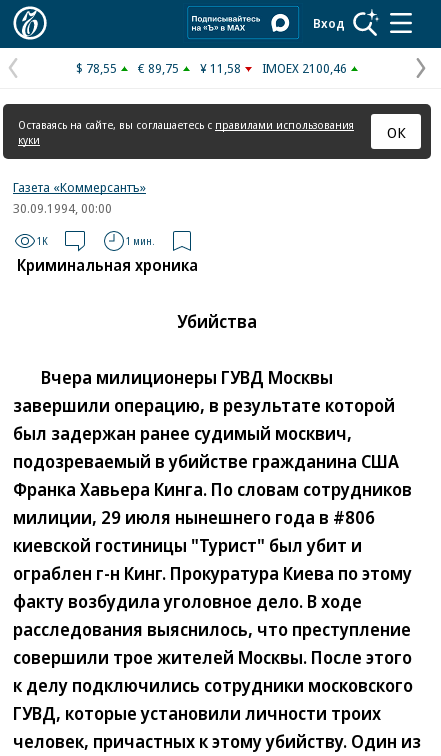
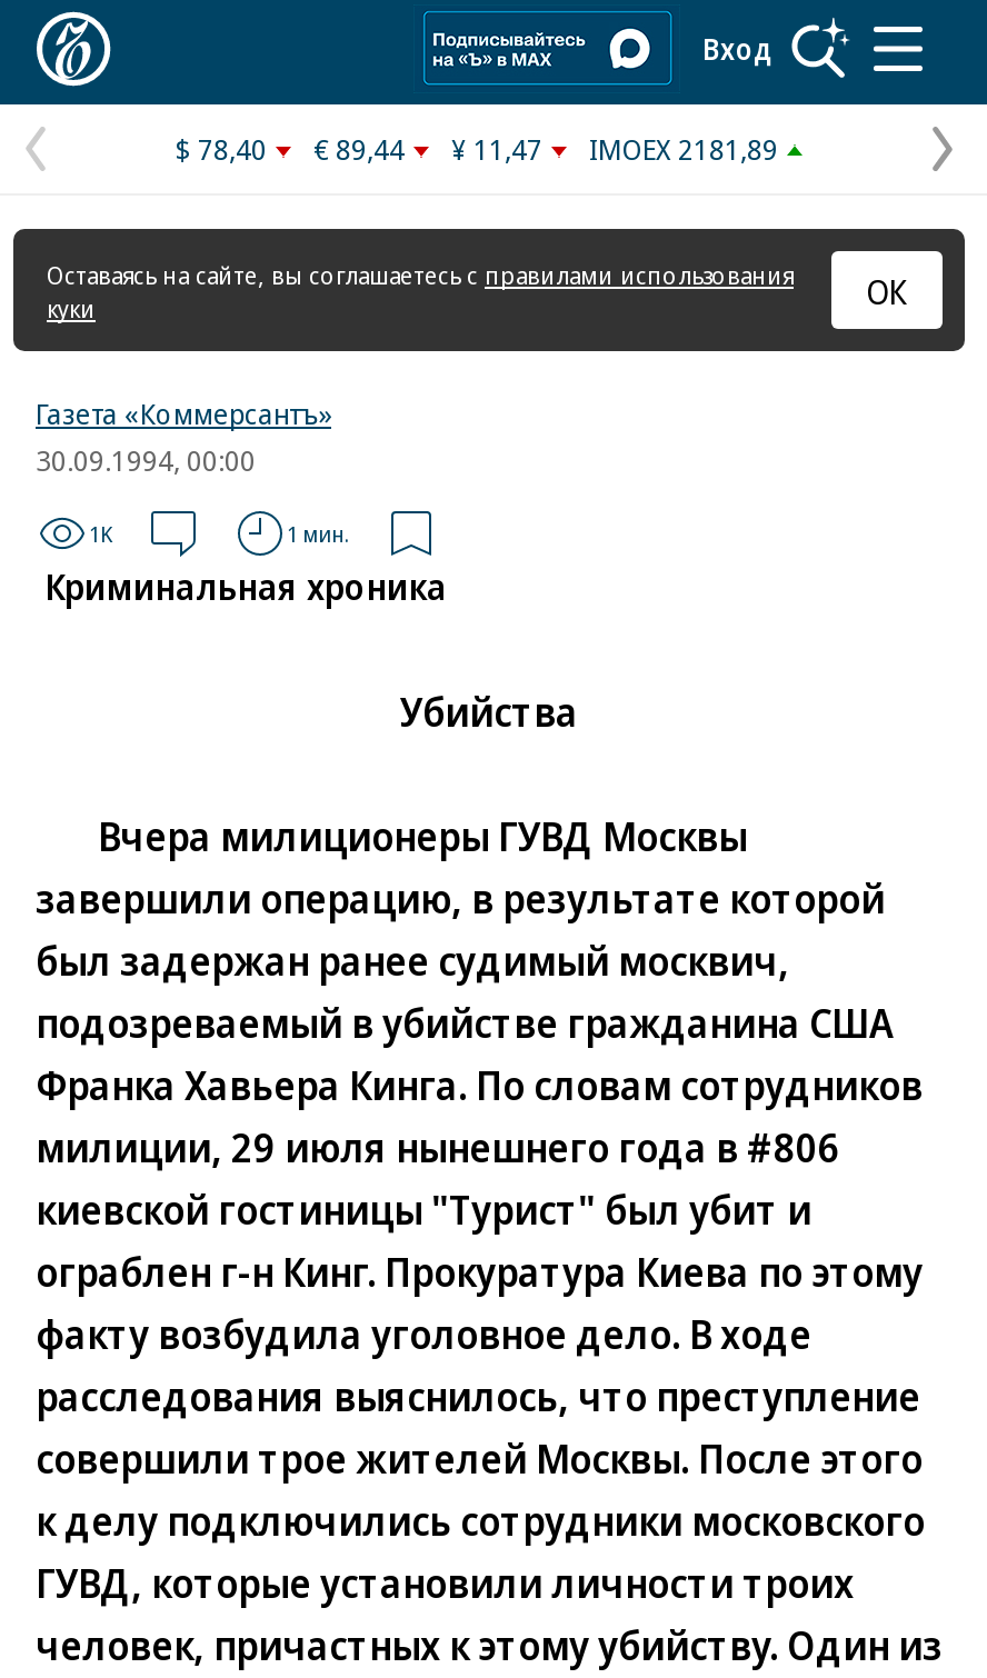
- $ 78,55
+ $ 78,40

- € 89,75
+ € 89,44

- ¥ 11,58
+ ¥ 11,47

- IMOEX 2100,46
+ IMOEX 2181,89
